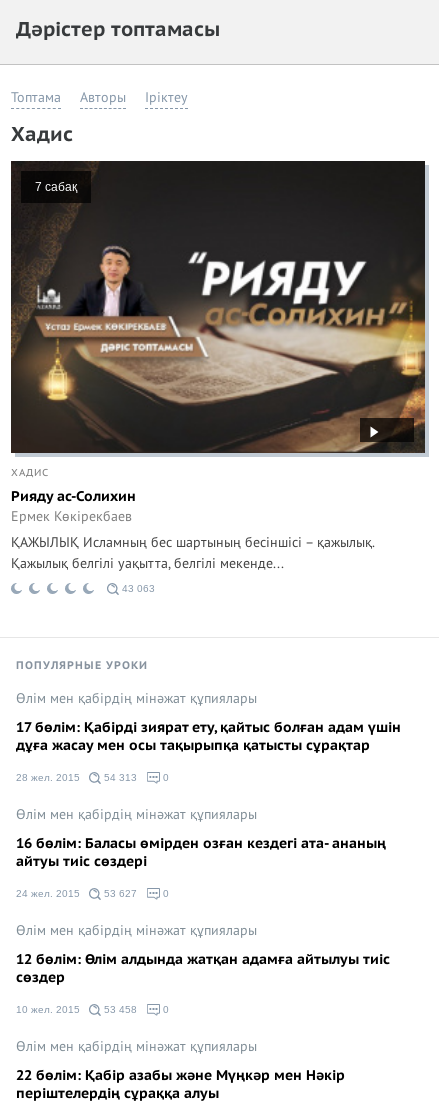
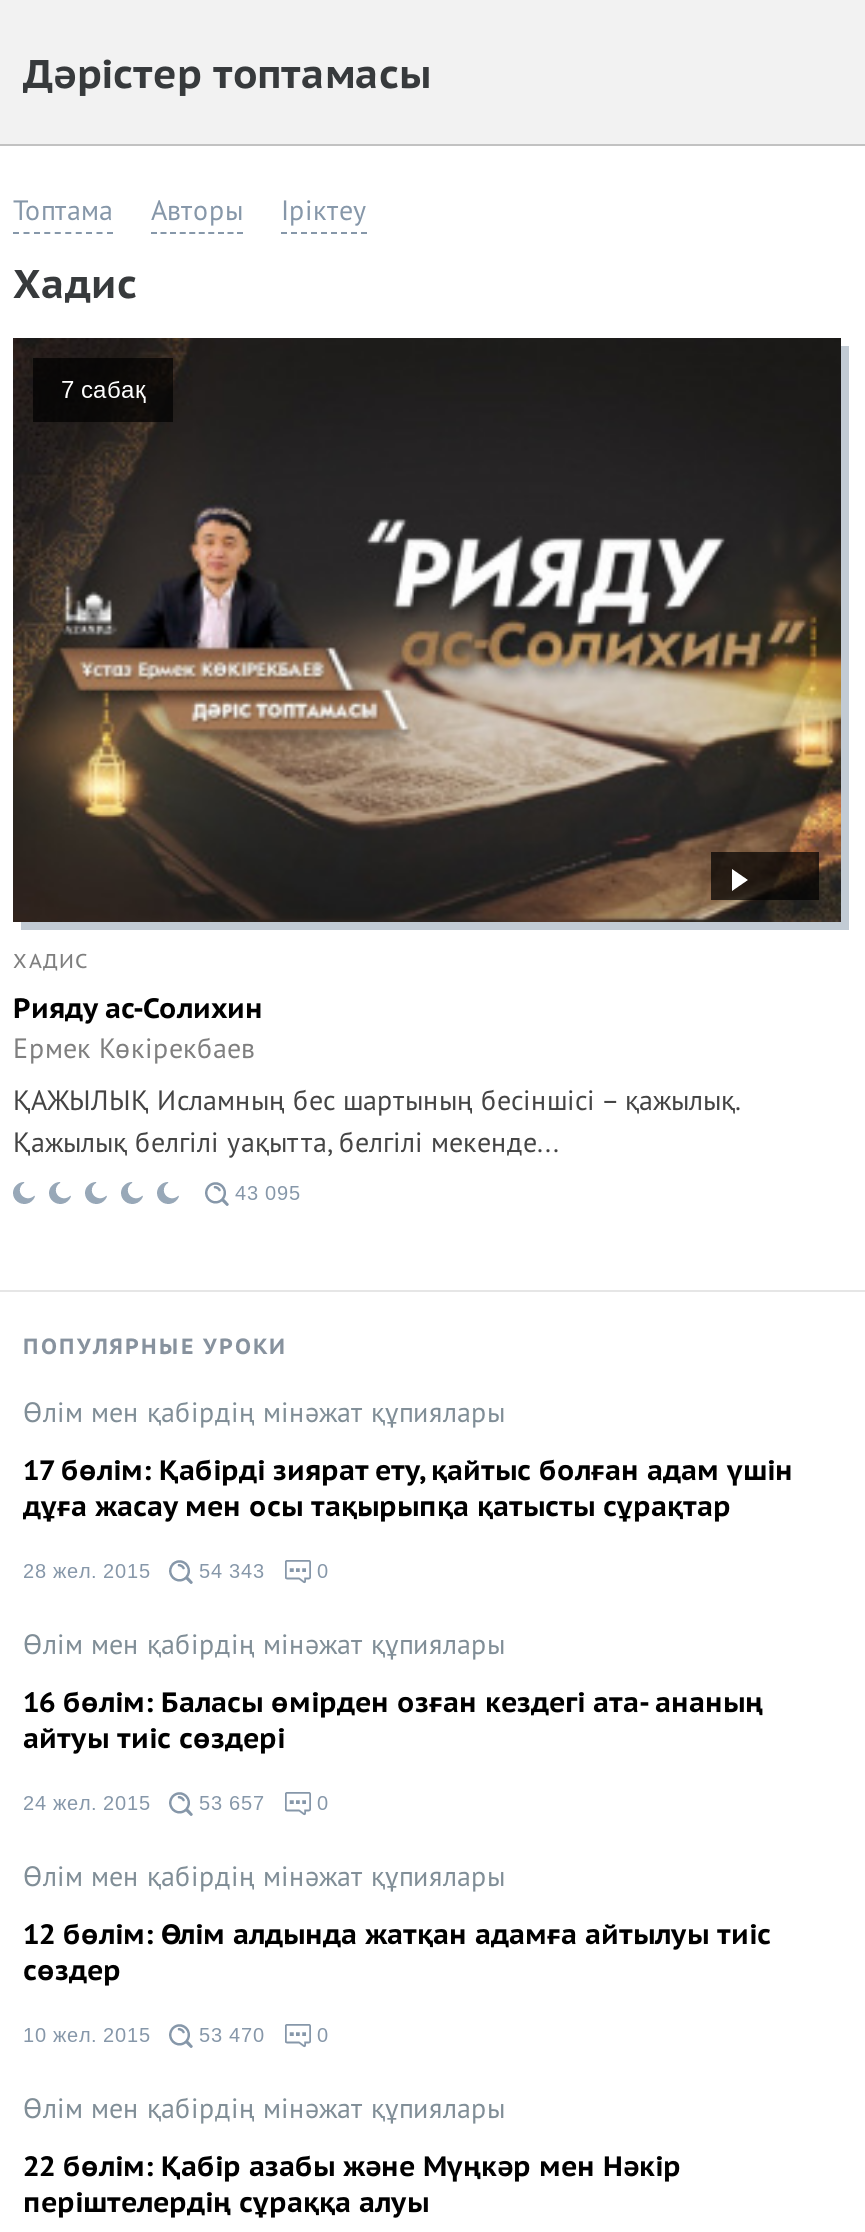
- 43 063
+ 43 095

- 28 жел. 2015 54 313
+ 28 жел. 2015 54 343

- 24 жел. 2015 53 627
+ 24 жел. 2015 53 657

- 10 жел. 2015 53 458
+ 10 жел. 2015 53 470
